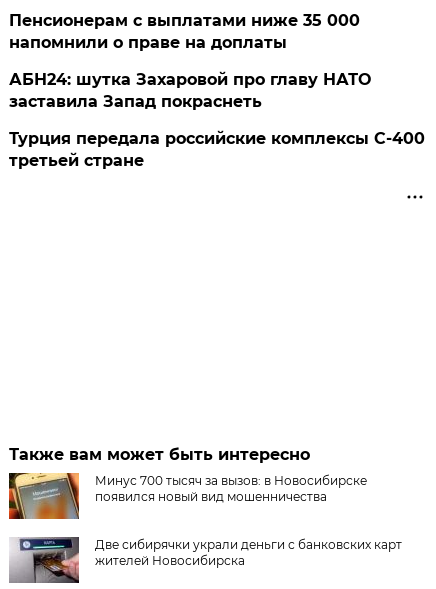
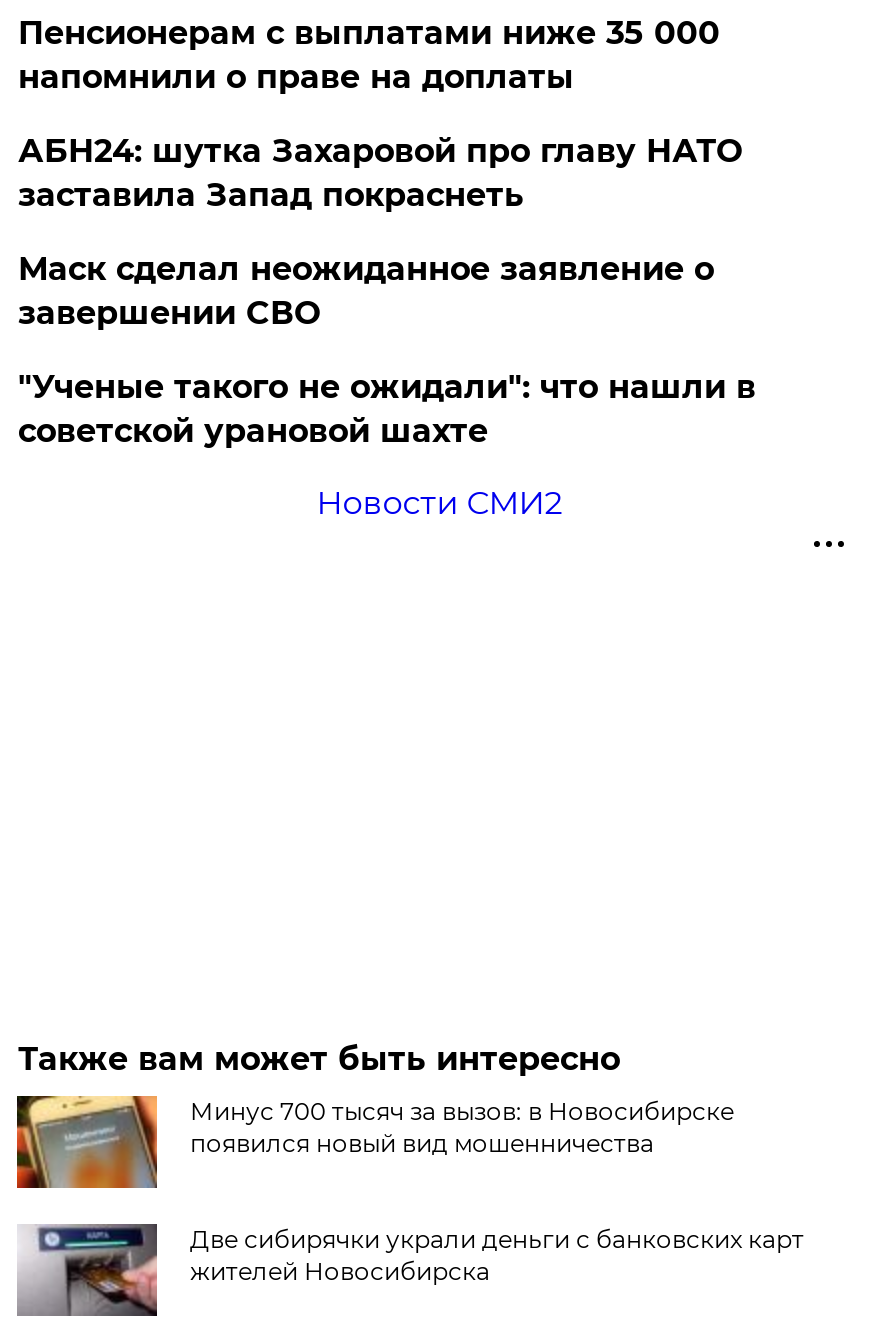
- Турция передала российские комплексы С-400
- третьей стране
+ Маск сделал неожиданное заявление о
+ завершении СВО
+ "Ученые такого не ожидали": что нашли в
+ советской урановой шахте
+ Новости СМИ2
